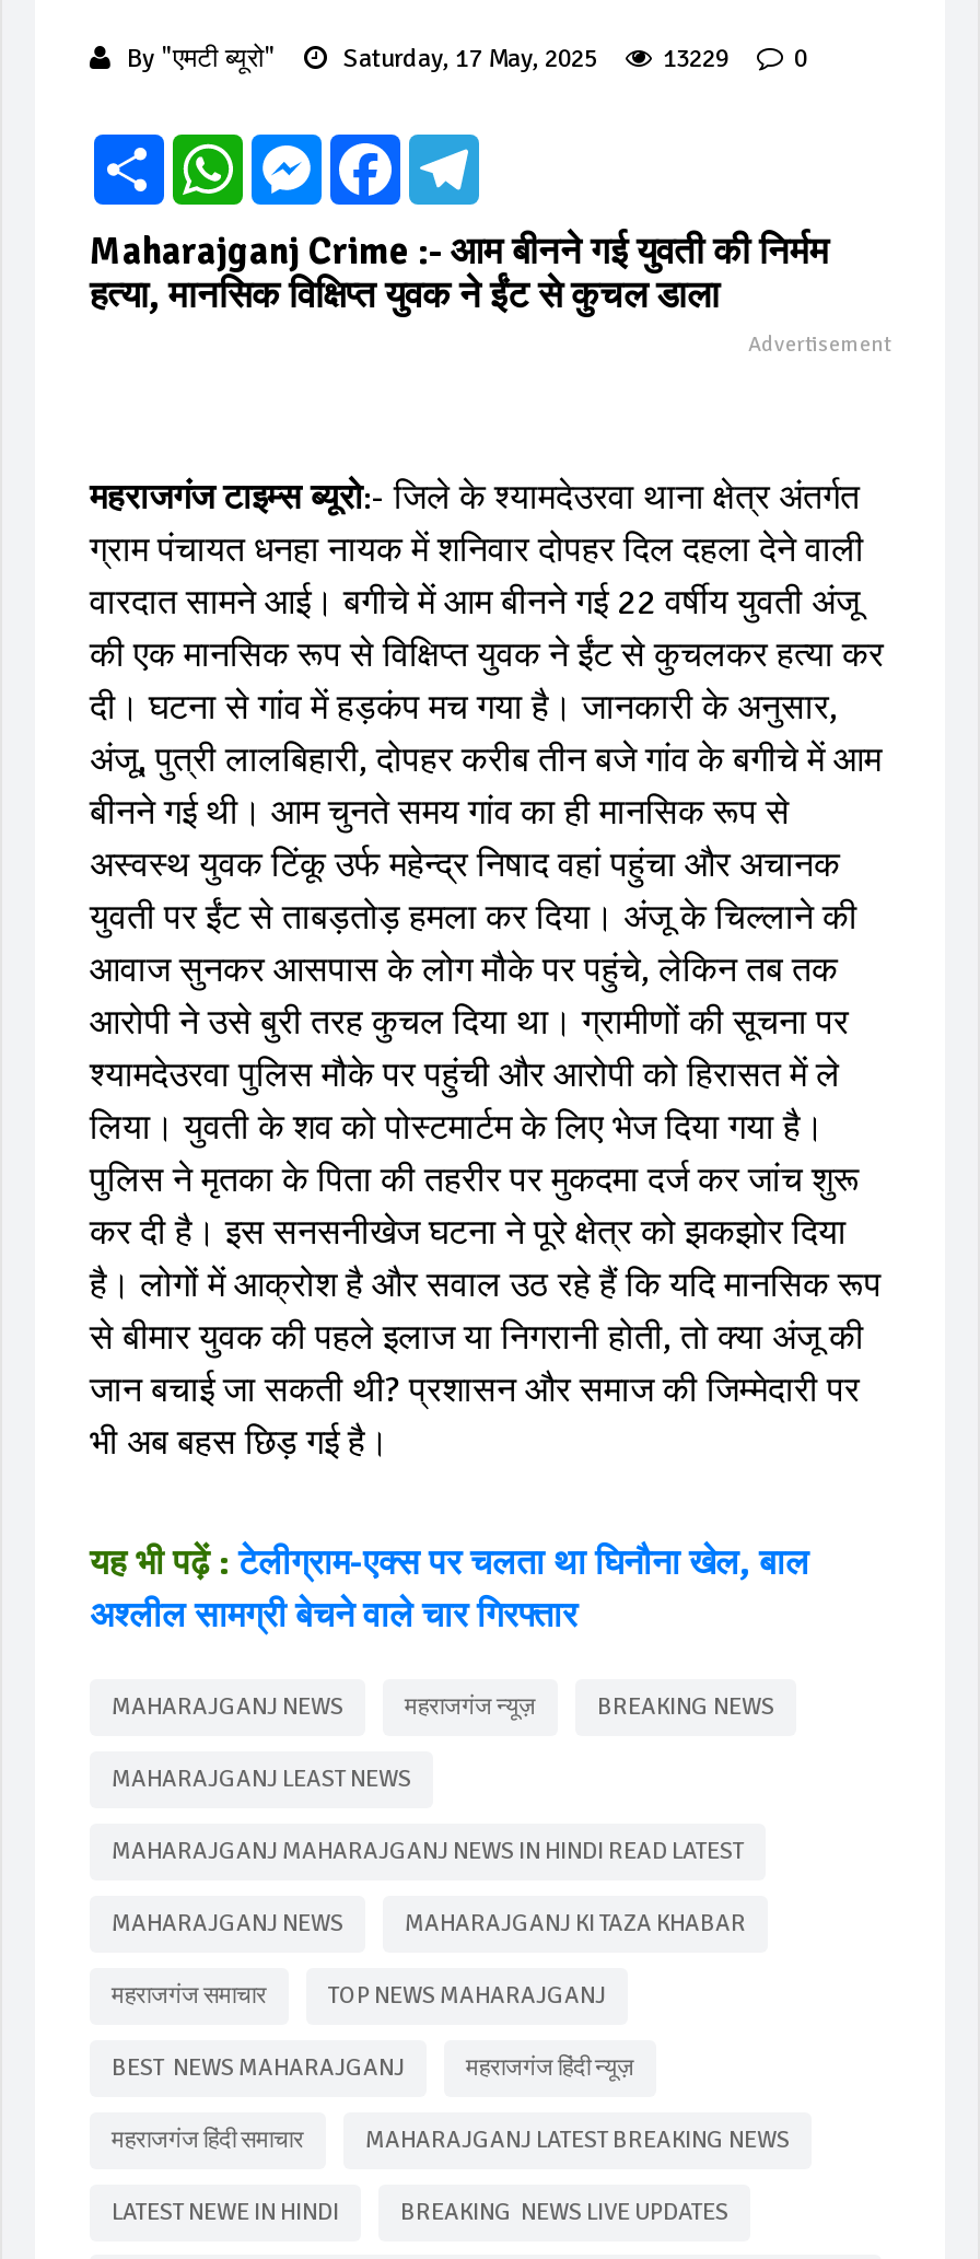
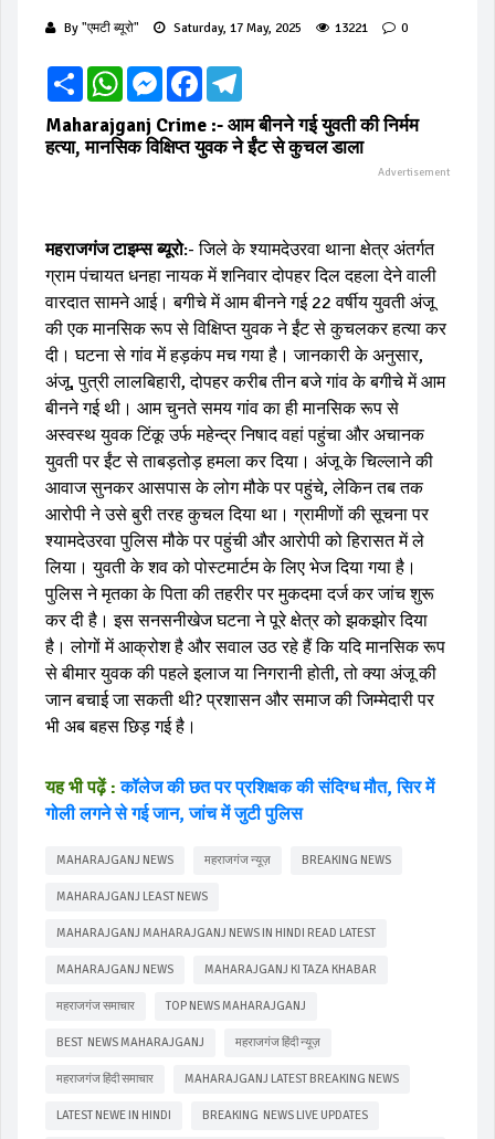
- 13229
+ 13221

- यह भी पढ़ें : टेलीग्राम-एक्स पर चलता था घिनौना खेल, बाल
- अश्लील सामग्री बेचने वाले चार गिरफ्तार
+ यह भी पढ़ें : कॉलेज की छत पर प्रशिक्षक की संदिग्ध मौत, सिर में
+ गोली लगने से गई जान, जांच में जुटी पुलिस
